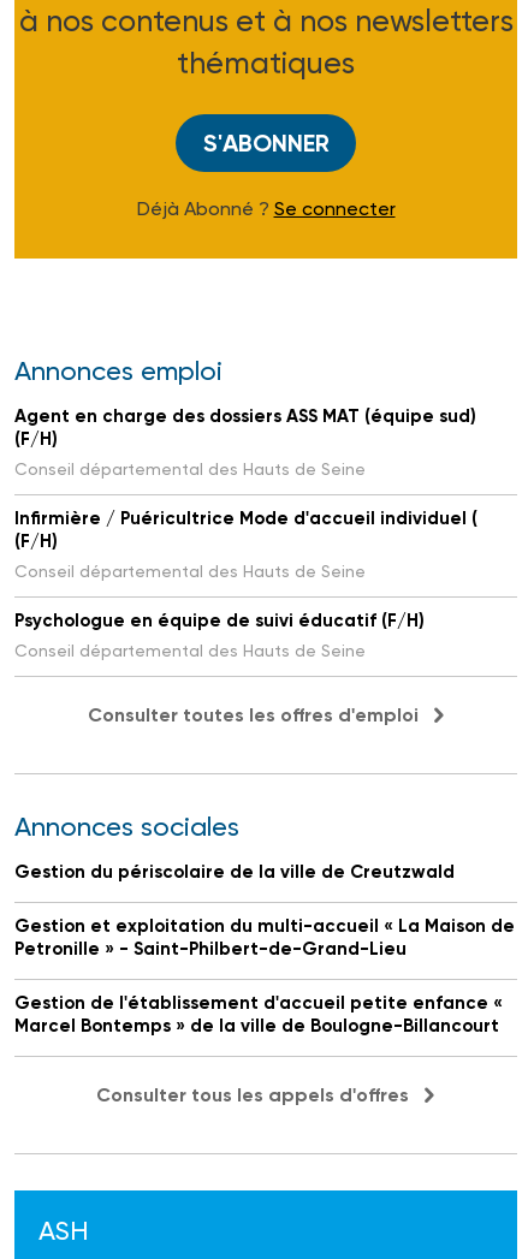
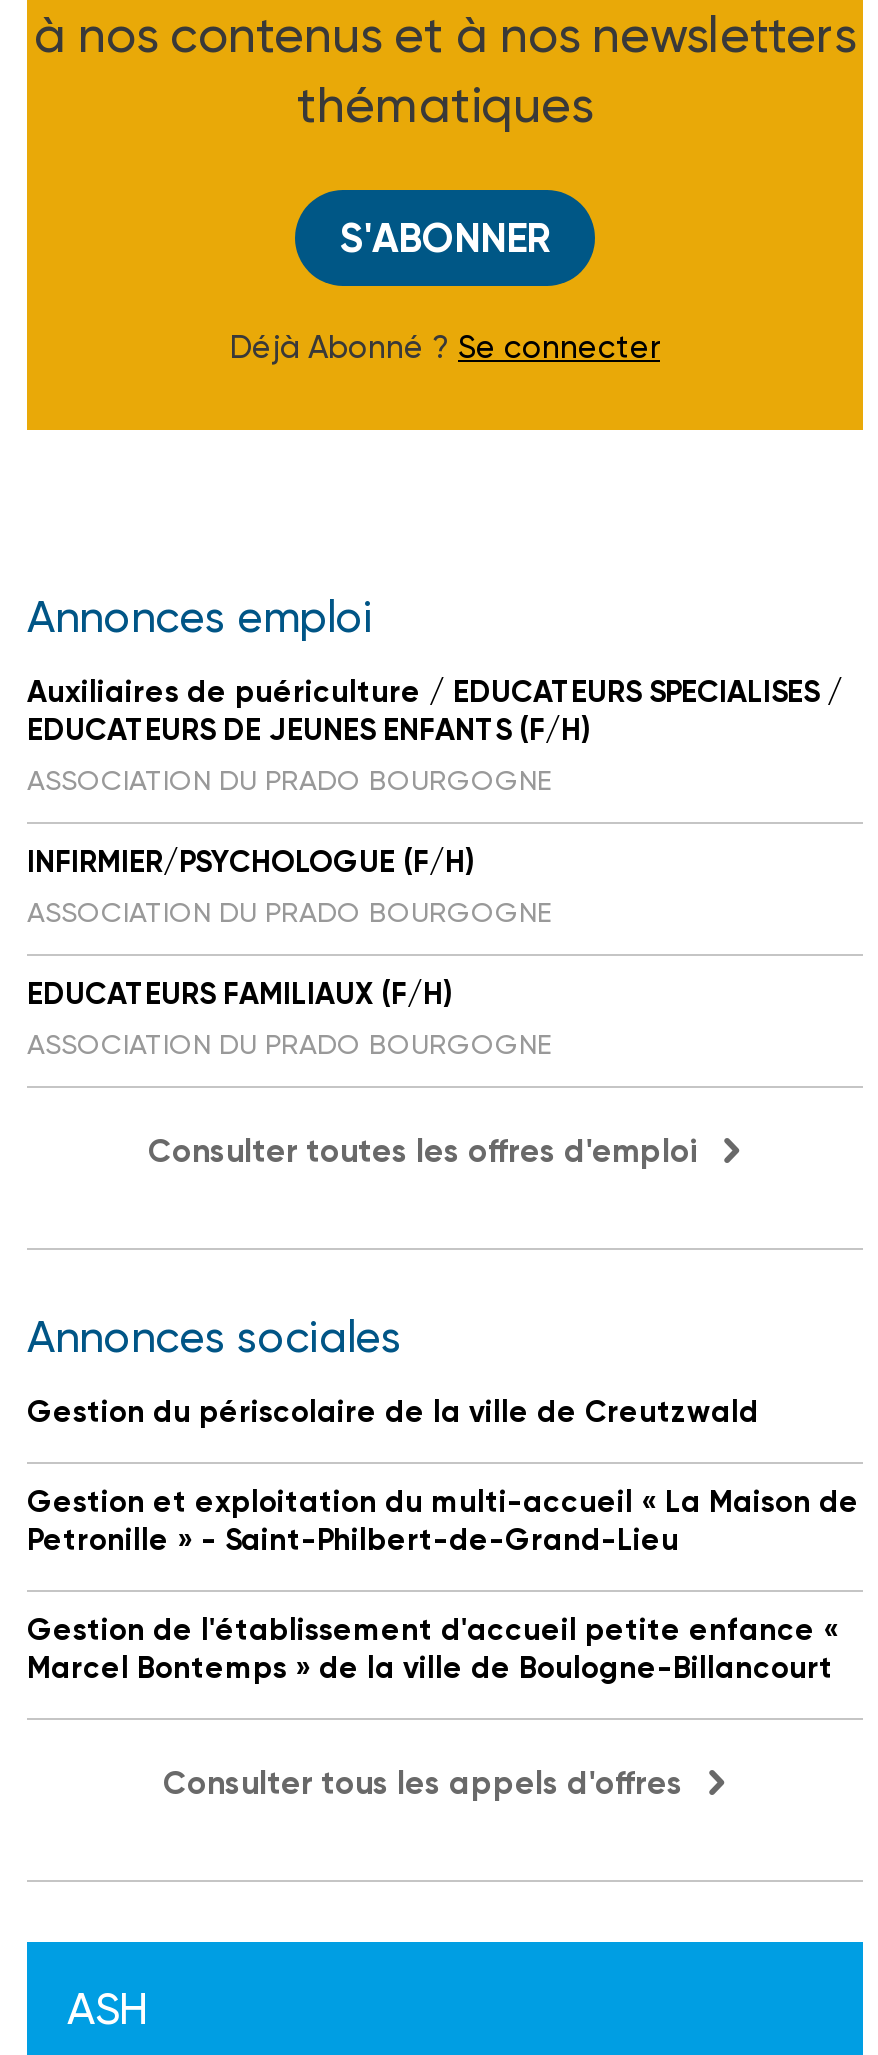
- Agent en charge des dossiers ASS MAT (équipe sud)
- (F/H)
- Conseil départemental des Hauts de Seine
+ Auxiliaires de puériculture / EDUCATEURS SPECIALISES /
+ EDUCATEURS DE JEUNES ENFANTS (F/H)
+ ASSOCIATION DU PRADO BOURGOGNE

- Infirmière / Puéricultrice Mode d'accueil individuel (
- (F/H)
- Conseil départemental des Hauts de Seine
+ INFIRMIER/PSYCHOLOGUE (F/H)
+ ASSOCIATION DU PRADO BOURGOGNE

- Psychologue en équipe de suivi éducatif (F/H)
- Conseil départemental des Hauts de Seine
+ EDUCATEURS FAMILIAUX (F/H)
+ ASSOCIATION DU PRADO BOURGOGNE
